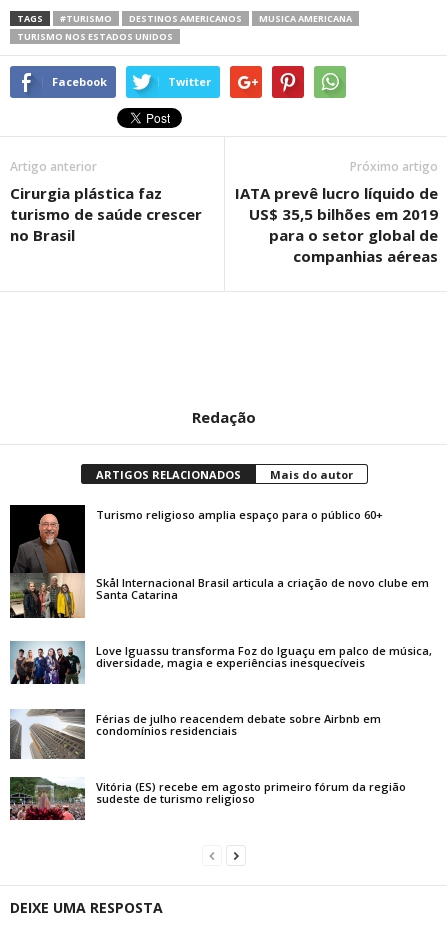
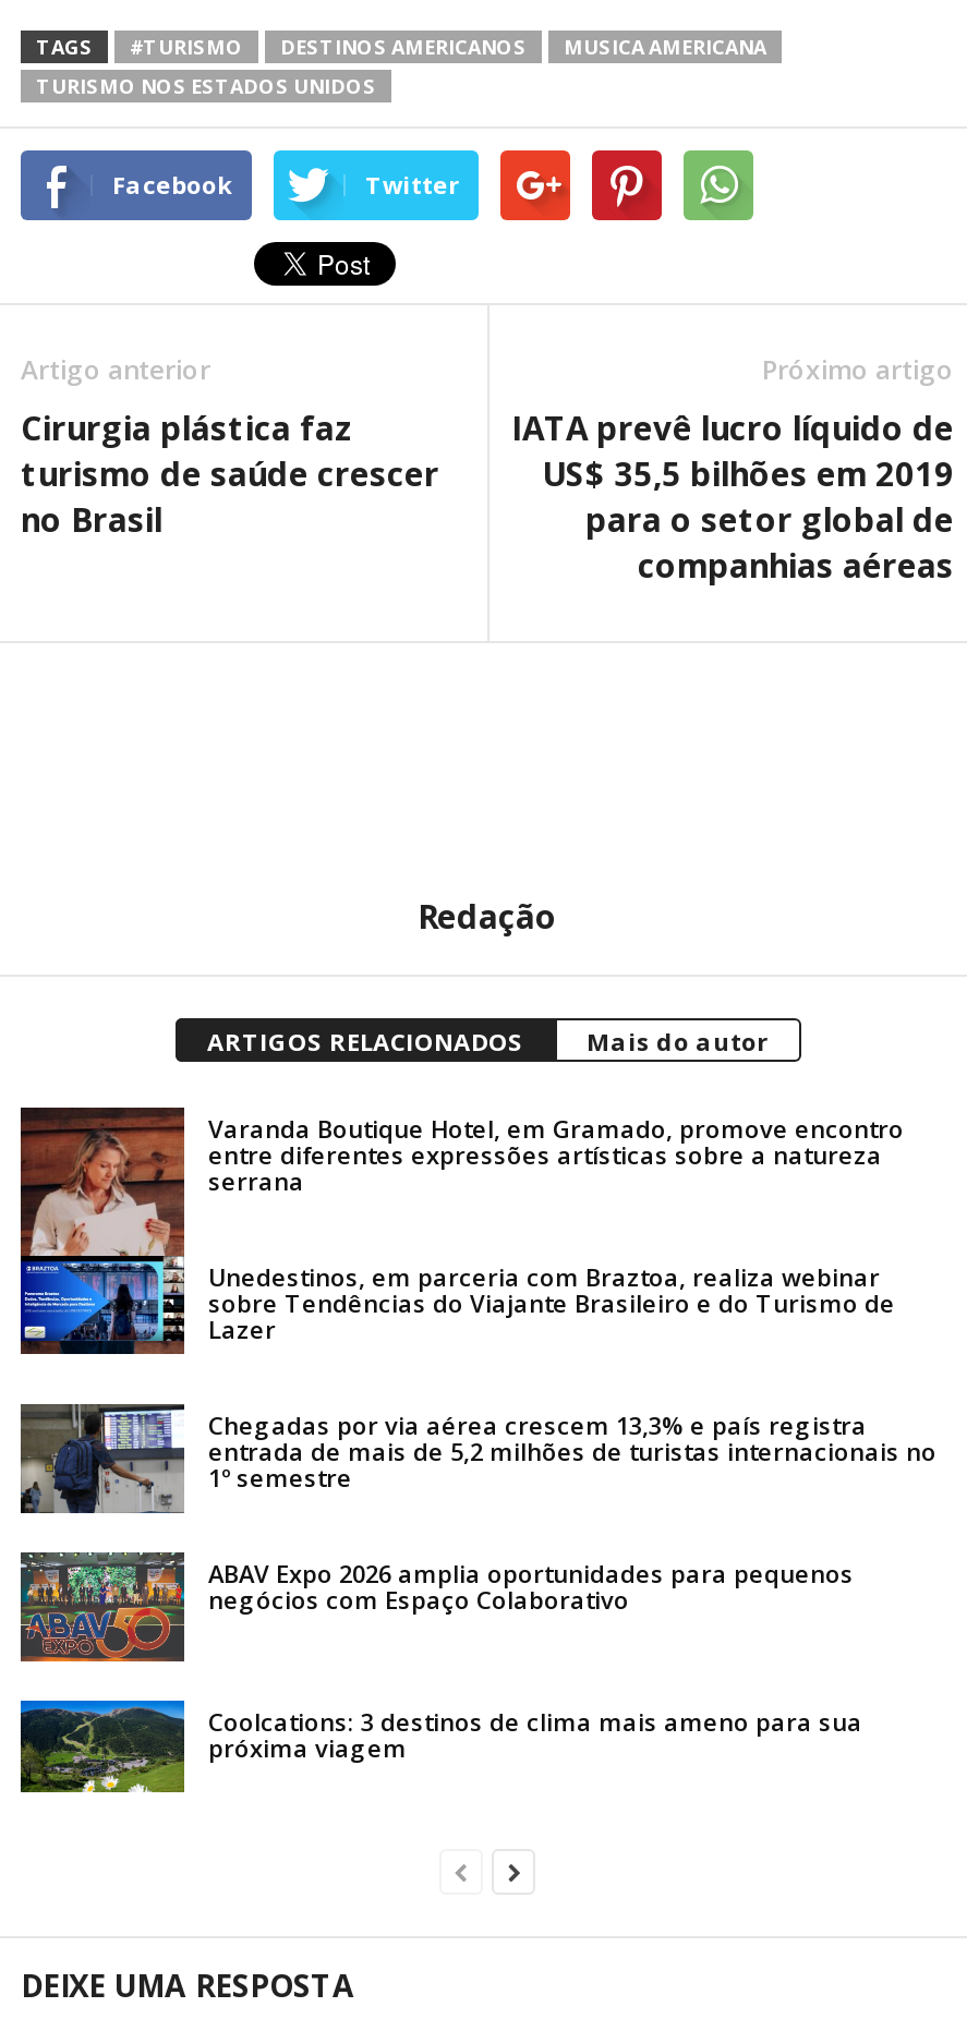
- [image]
- Turismo religioso amplia espaço para o público 60+
+ [image]
+ Varanda Boutique Hotel, em Gramado, promove encontro
+ entre diferentes expressões artísticas sobre a natureza
+ serrana

- Skål Internacional Brasil articula a criação de novo clube em
- Santa Catarina
+ Unedestinos, em parceria com Braztoa, realiza webinar
+ sobre Tendências do Viajante Brasileiro e do Turismo de
+ Lazer

- [image]
- Love Iguassu transforma Foz do Iguaçu em palco de música,
- diversidade, magia e experiências inesquecíveis
+ [image]
+ Chegadas por via aérea crescem 13,3% e país registra
+ entrada de mais de 5,2 milhões de turistas internacionais no
+ 1º semestre

- [image]
- Férias de julho reacendem debate sobre Airbnb em
- condomínios residenciais
+ [image]
+ ABAV Expo 2026 amplia oportunidades para pequenos
+ negócios com Espaço Colaborativo

- [image]
- Vitória (ES) recebe em agosto primeiro fórum da região
- sudeste de turismo religioso
+ [image]
+ Coolcations: 3 destinos de clima mais ameno para sua
+ próxima viagem
